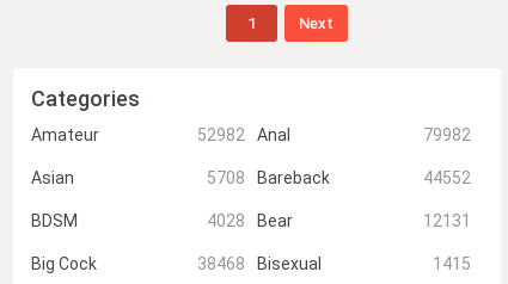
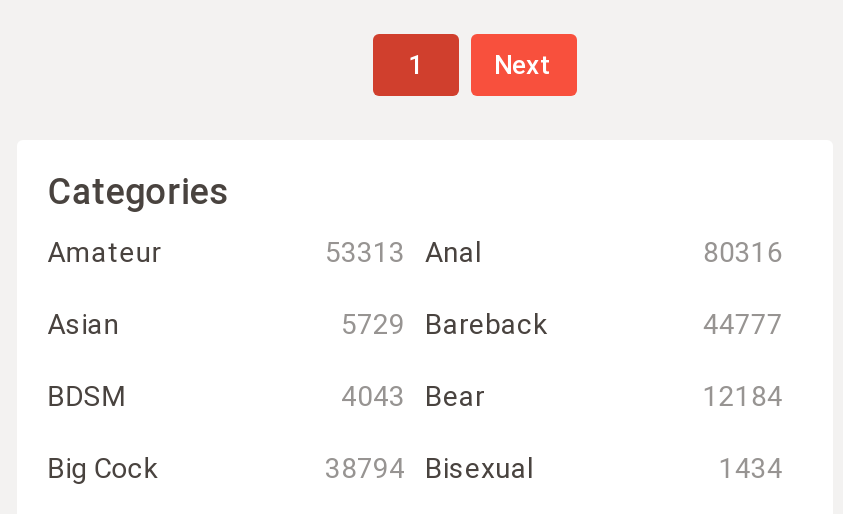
- 52982 Anal
+ 53313 Anal

- 79982
+ 80316

- 5708 Bareback
+ 5729 Bareback

- 44552
+ 44777

- 4028 Bear
+ 4043 Bear

- 12131
+ 12184

- 38468 Bisexual
+ 38794 Bisexual

- 1415
+ 1434
